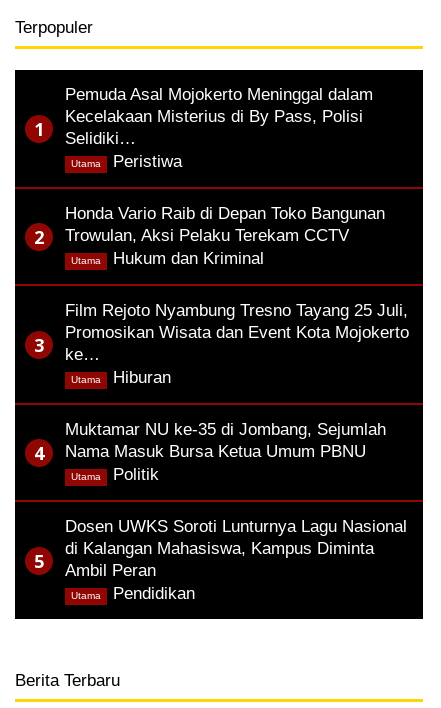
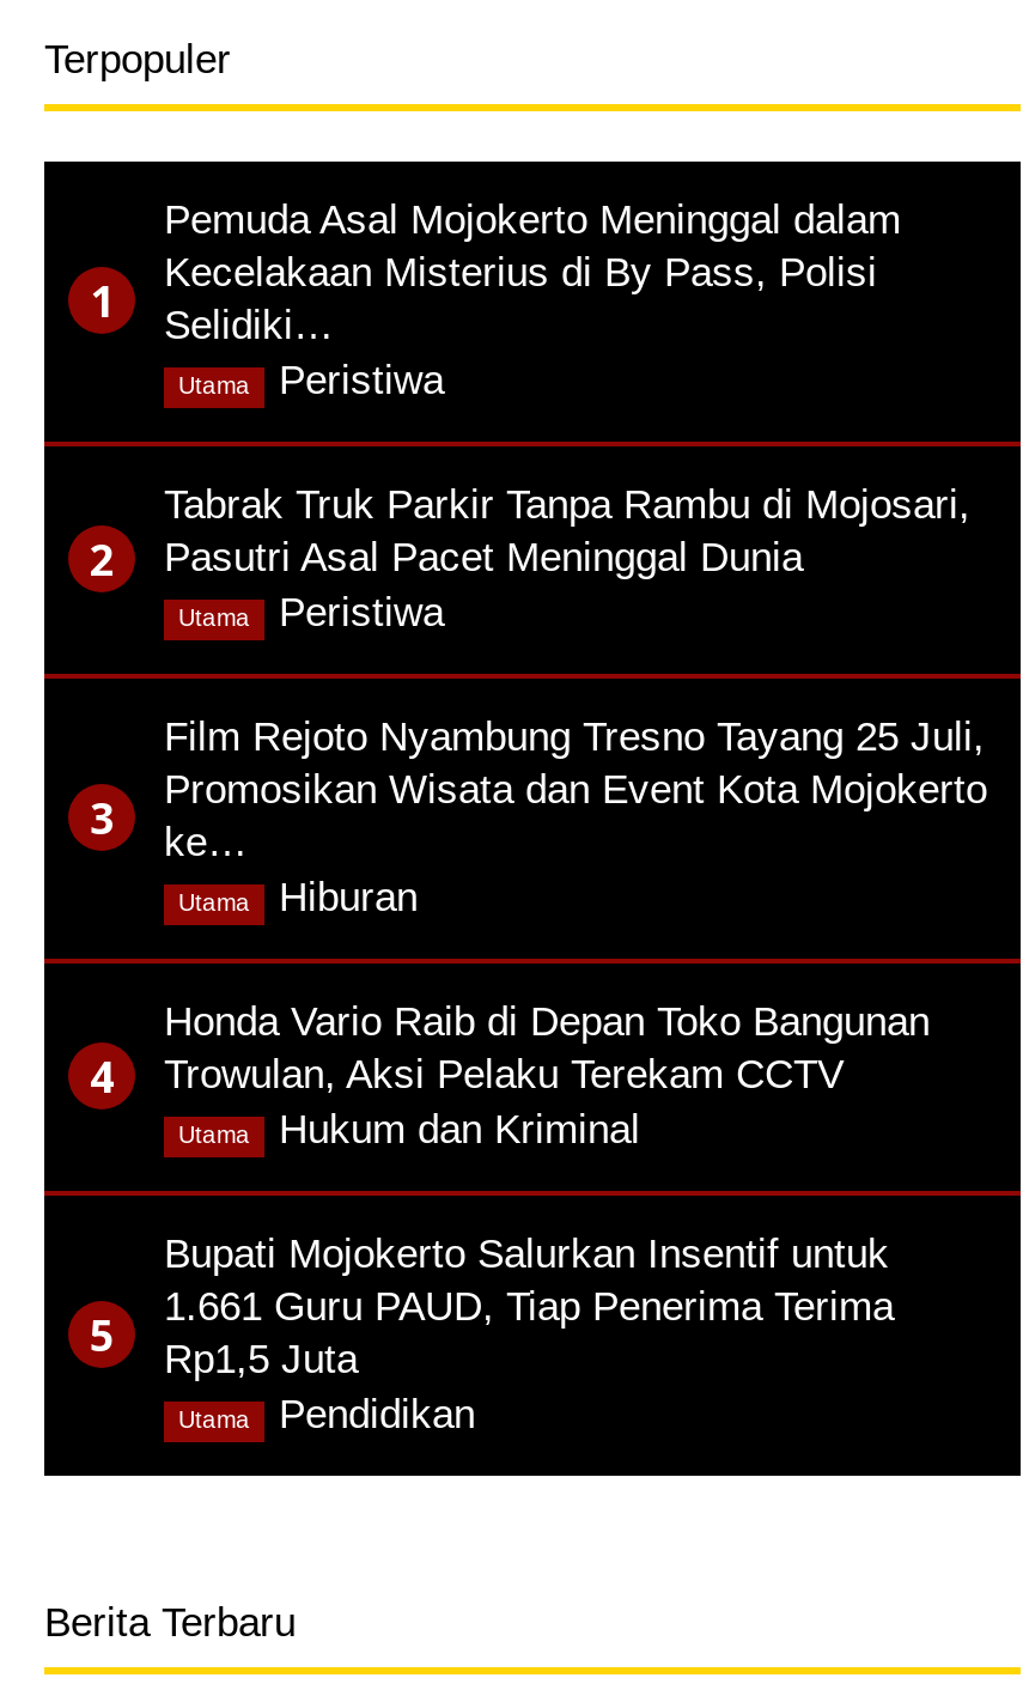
+ Tabrak Truk Parkir Tanpa Rambu di Mojosari,
+ Pasutri Asal Pacet Meninggal Dunia
+ Peristiwa,

moved down: Honda Vario Raib di Depan Toko Bangunan | Trowulan, Aksi Pelaku Terekam CCTV | Hukum dan Kriminal,

- Muktamar NU ke-35 di Jombang, Sejumlah
- Nama Masuk Bursa Ketua Umum PBNU
- Politik,

- Dosen UWKS Soroti Lunturnya Lagu Nasional
- di Kalangan Mahasiswa, Kampus Diminta
- Ambil Peran
+ Bupati Mojokerto Salurkan Insentif untuk
+ 1.661 Guru PAUD, Tiap Penerima Terima
+ Rp1,5 Juta
